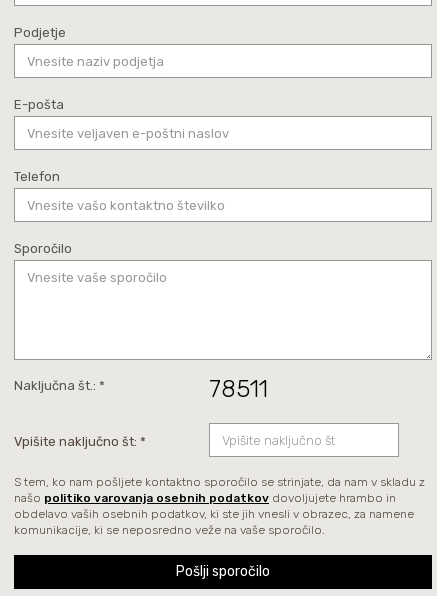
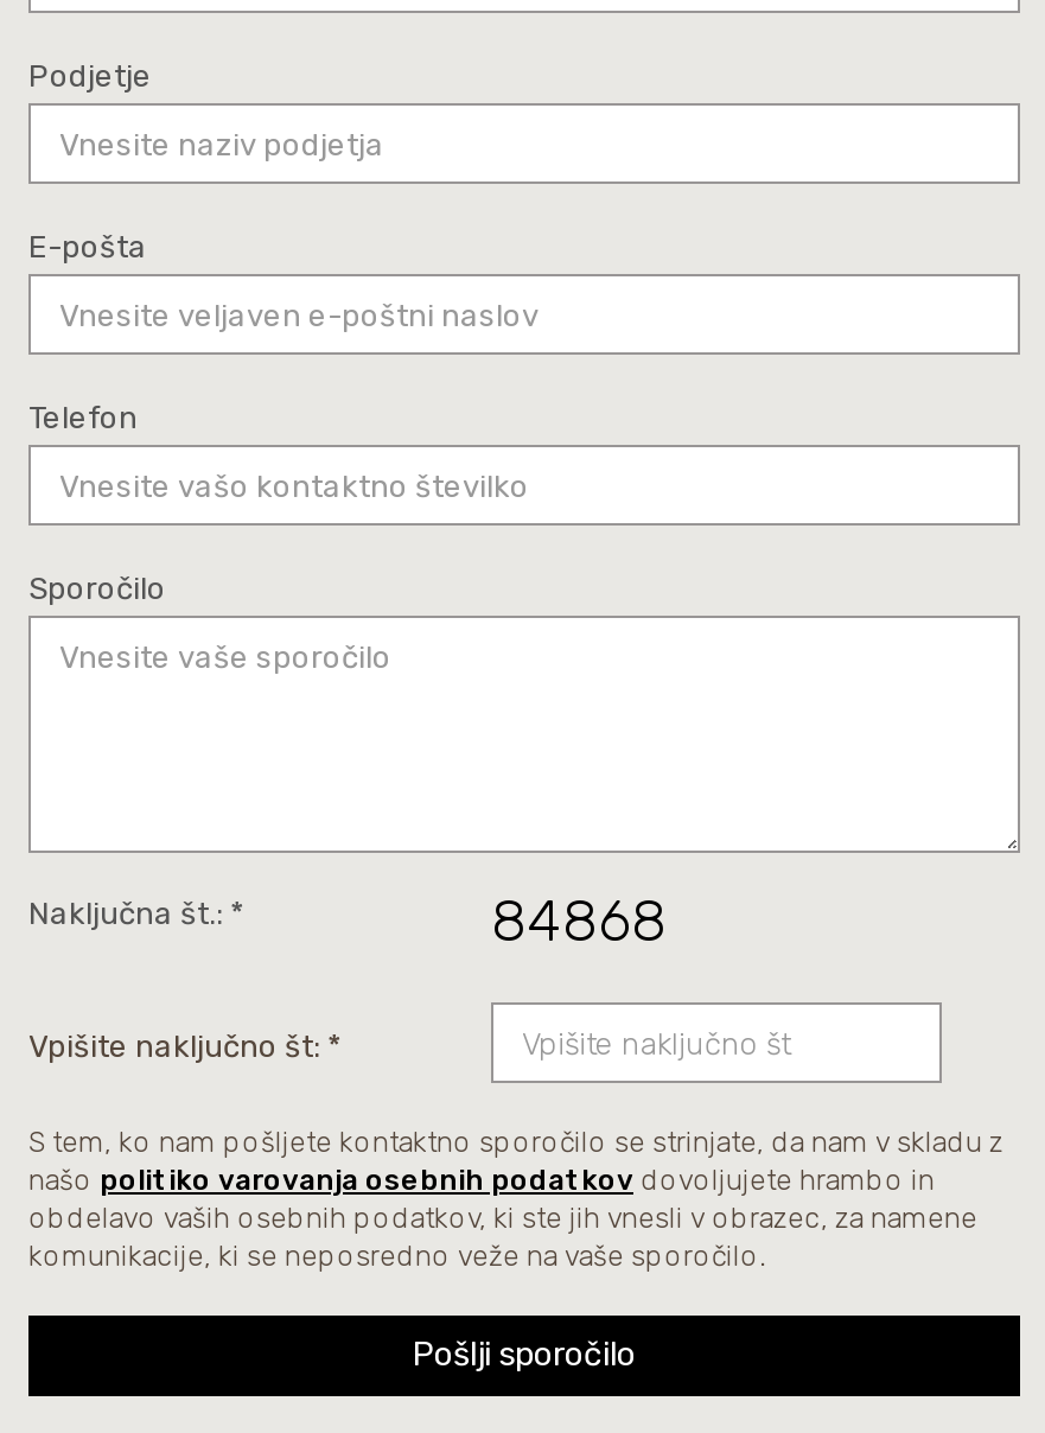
- 78511
+ 84868
